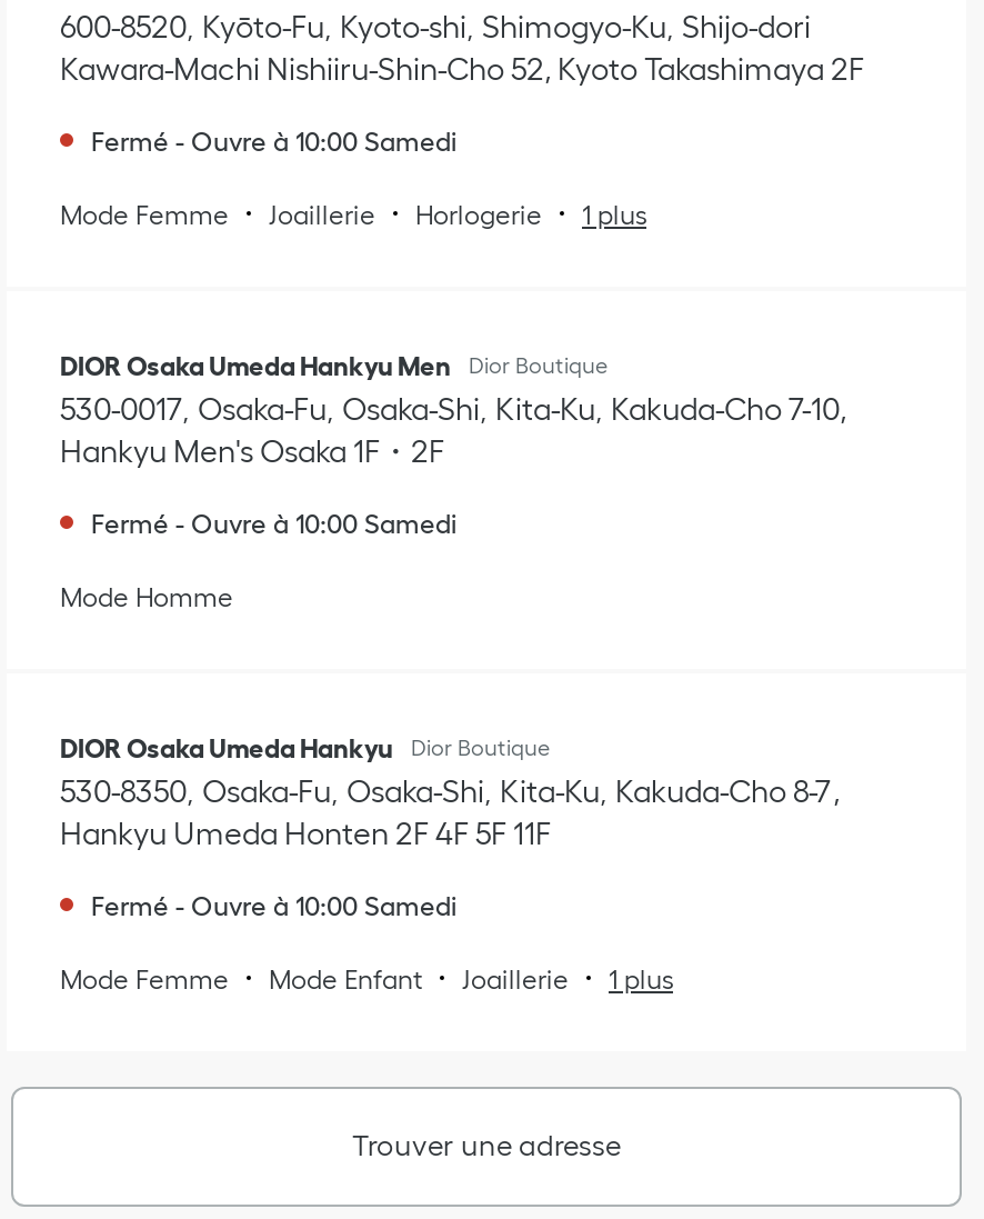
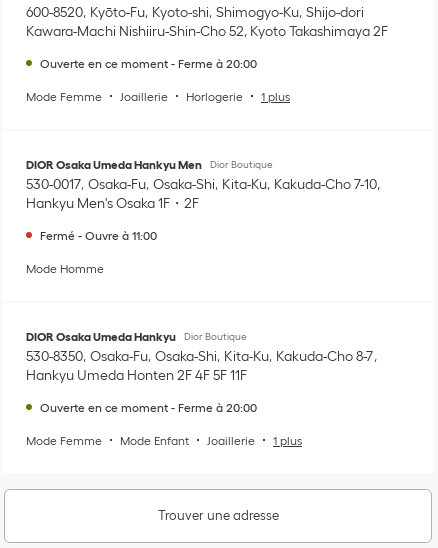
- Fermé - Ouvre à 10:00 Samedi
+ Ouverte en ce moment - Ferme à 20:00

- Fermé - Ouvre à 10:00 Samedi
+ Fermé - Ouvre à 11:00

- Fermé - Ouvre à 10:00 Samedi
+ Ouverte en ce moment - Ferme à 20:00
